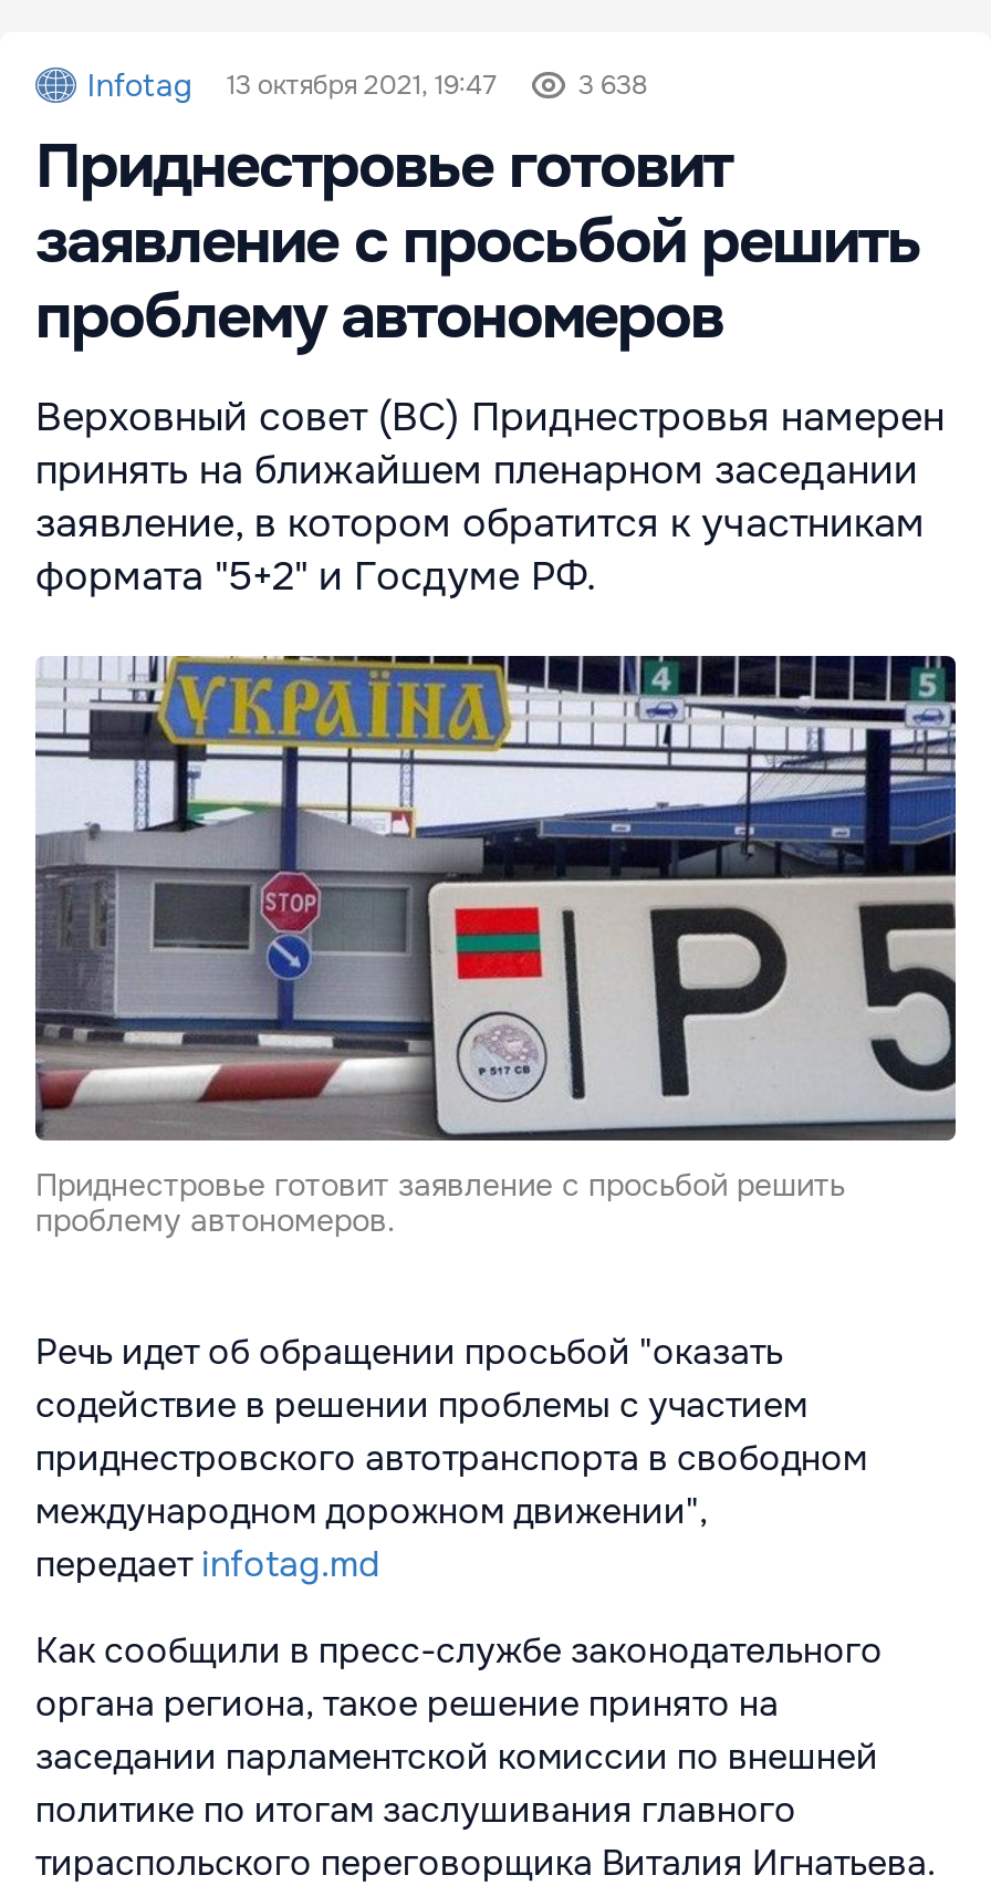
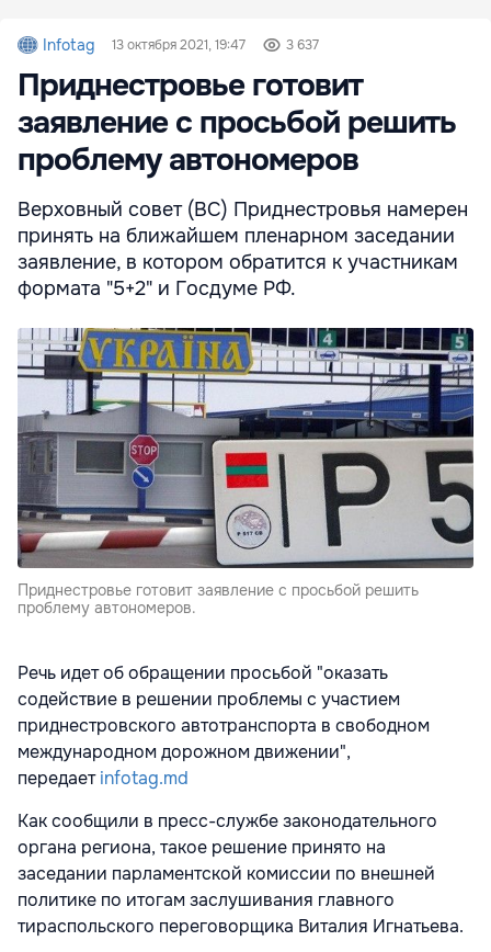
- 3 638
+ 3 637
